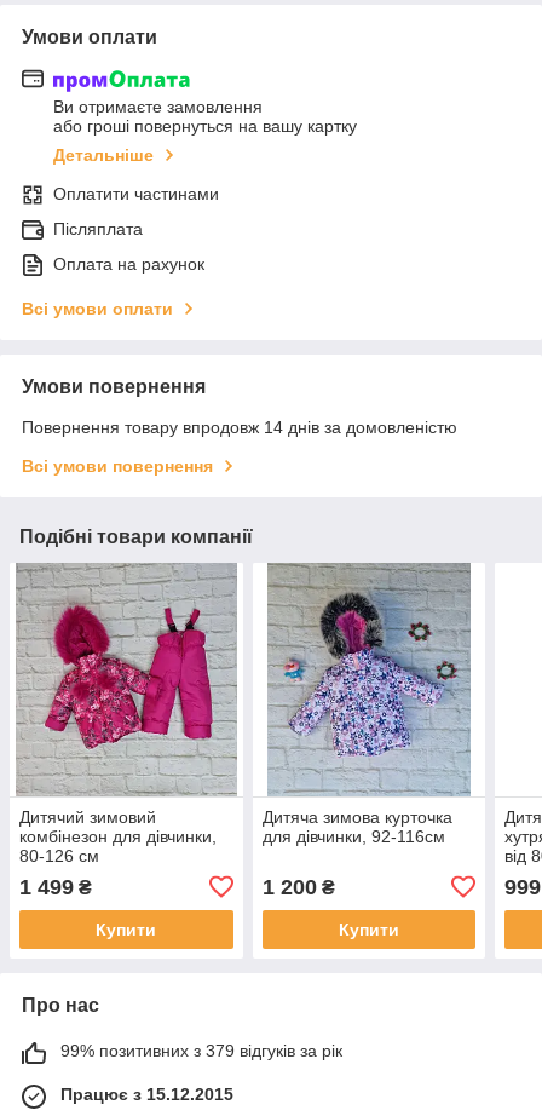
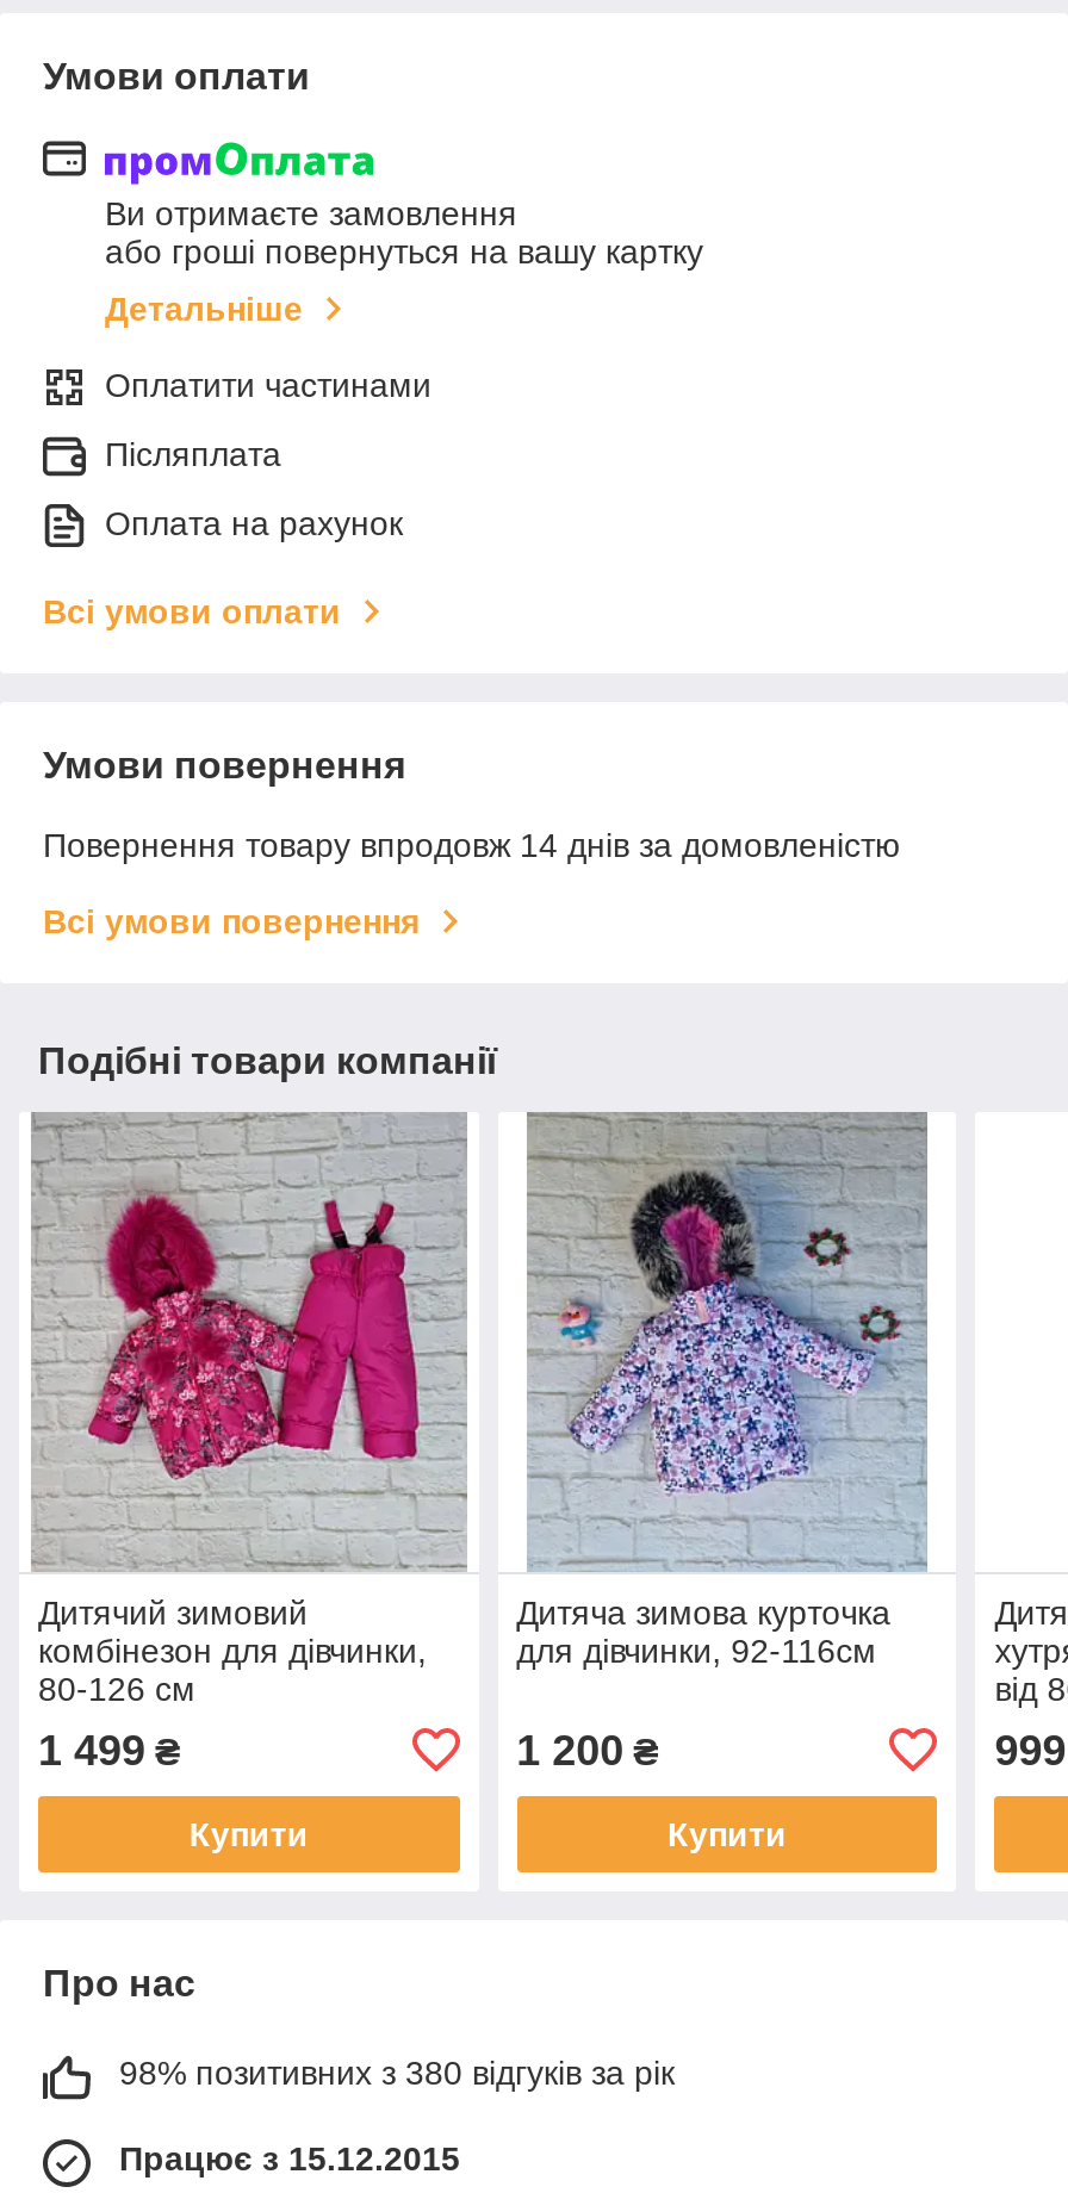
- 99% позитивних з 379 відгуків за рік
+ 98% позитивних з 380 відгуків за рік
